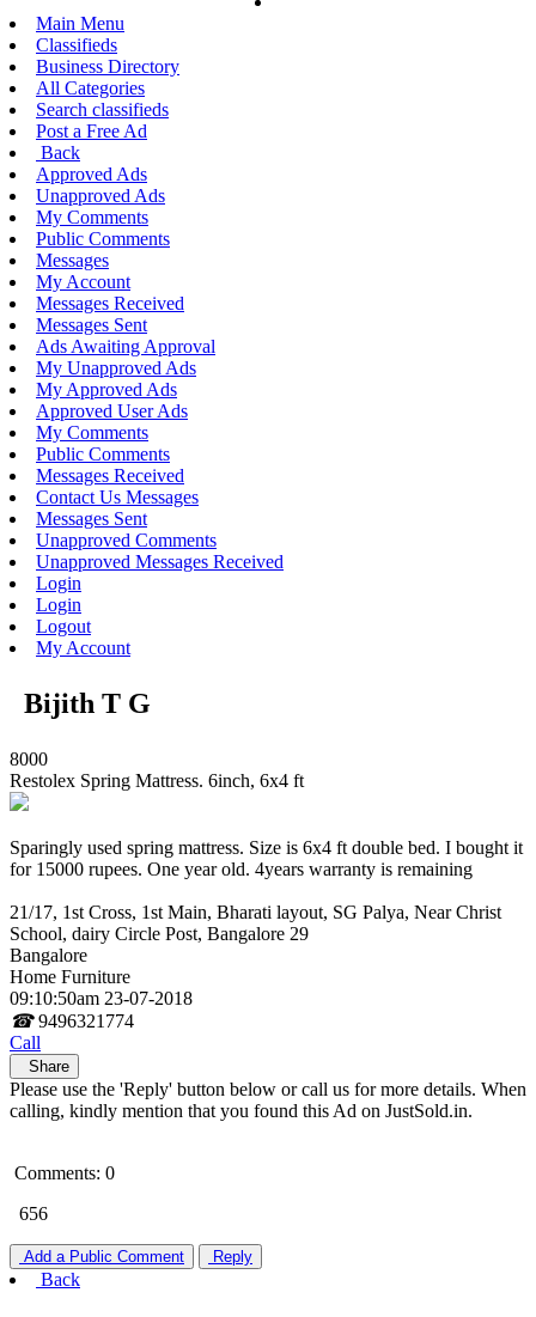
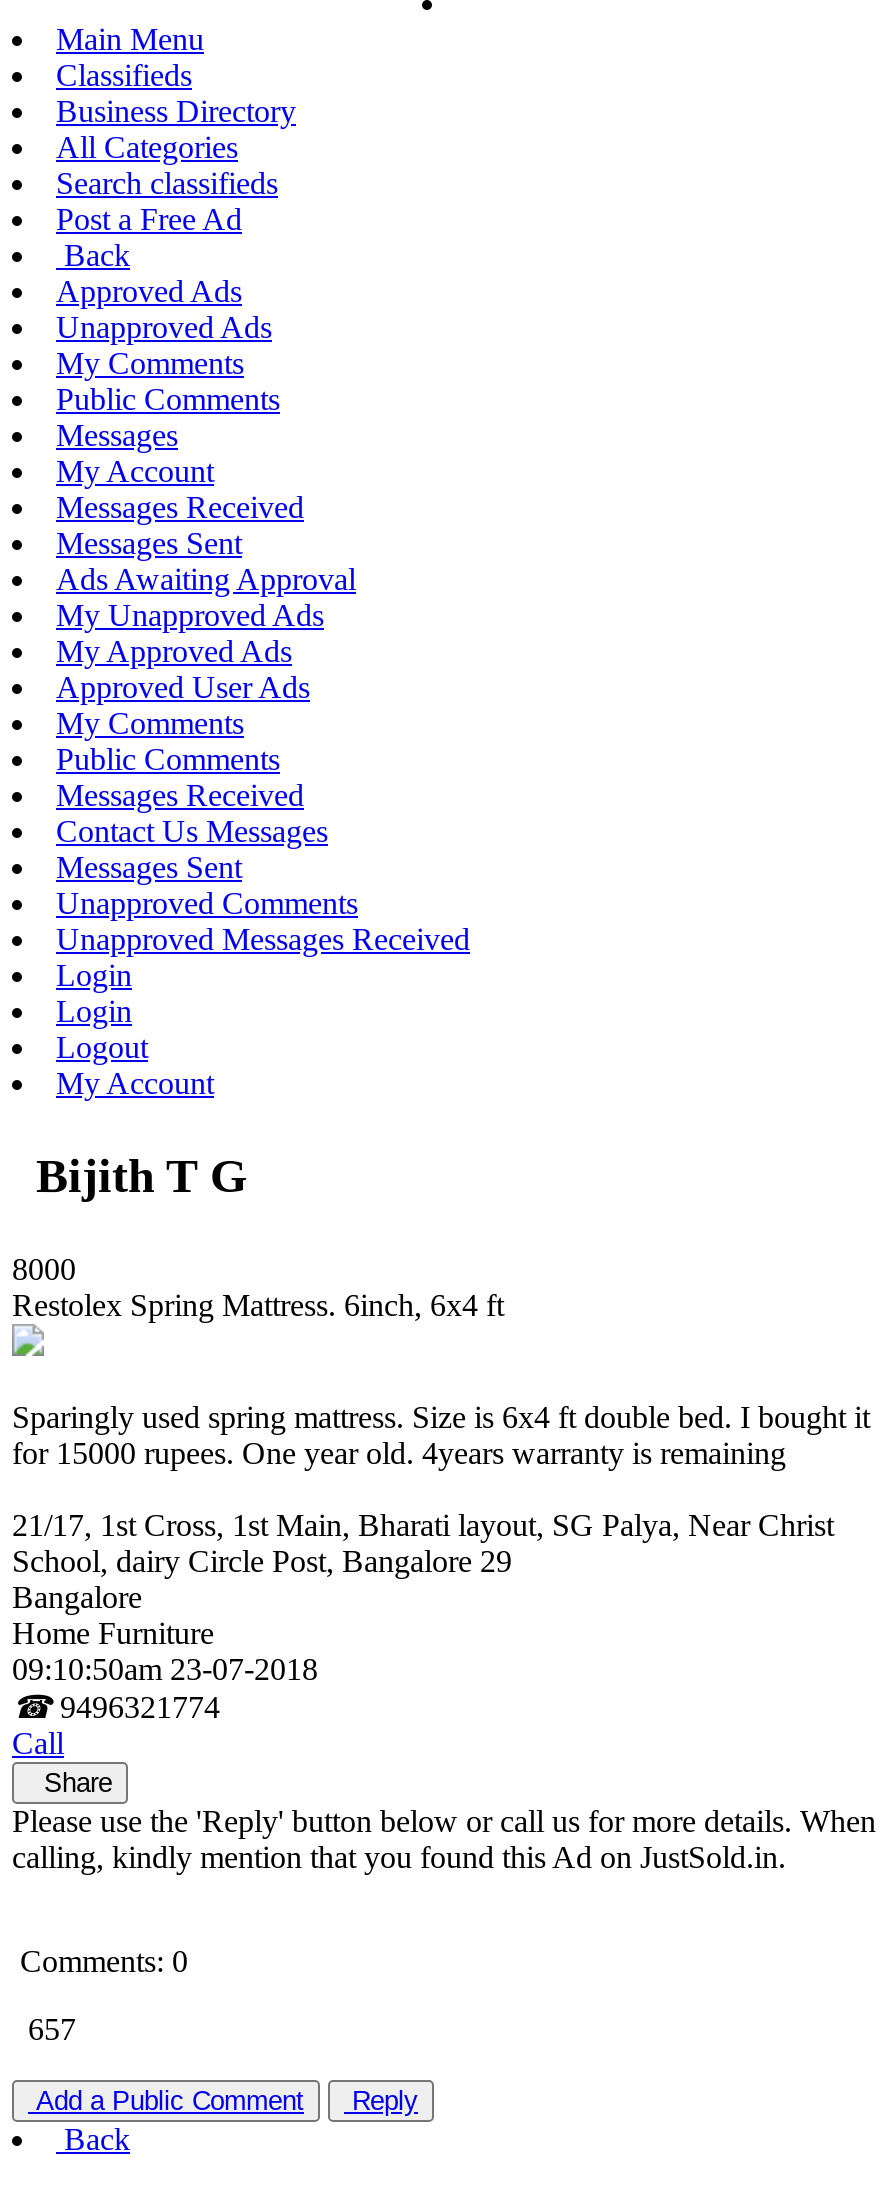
- 656
+ 657
